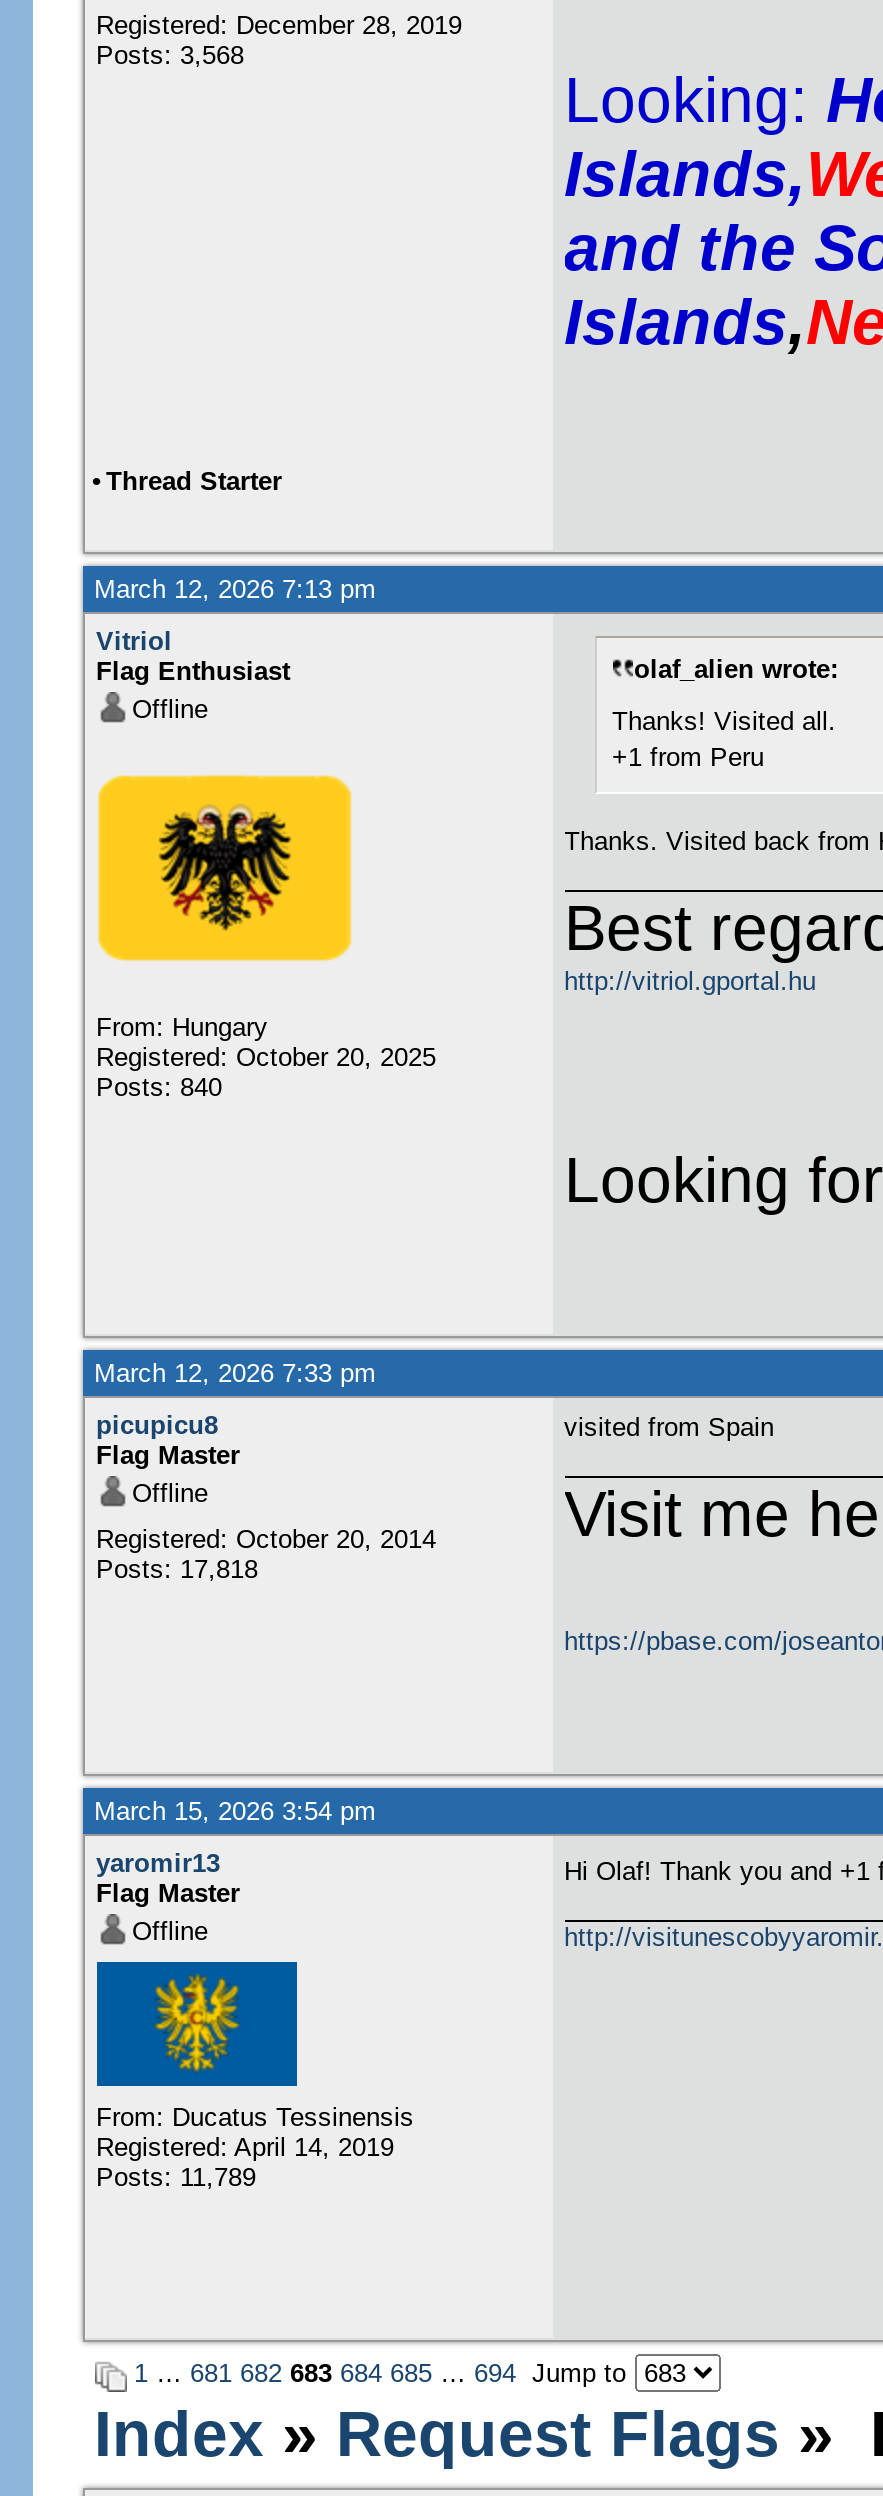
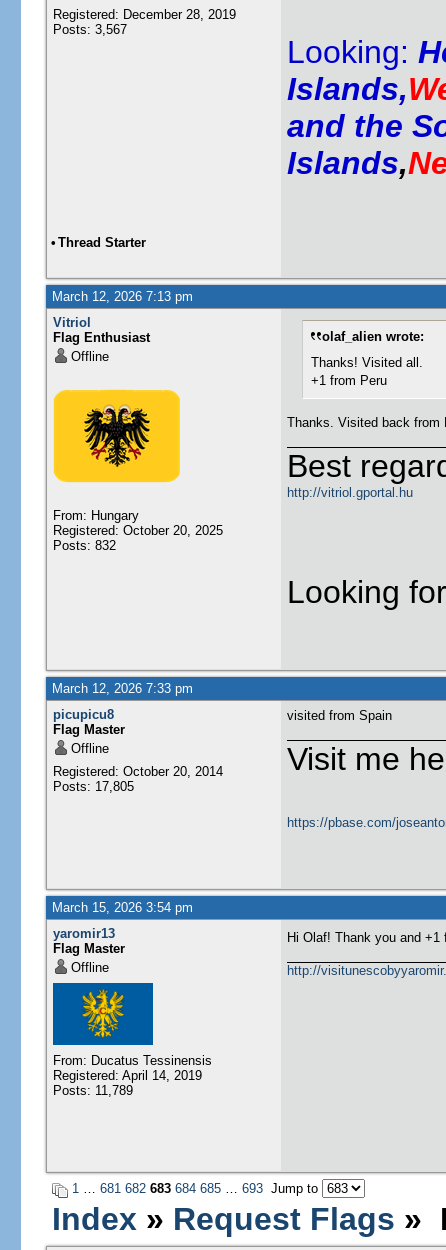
- Posts: 3,568
+ Posts: 3,567

- Posts: 840
+ Posts: 832

- Posts: 17,818
+ Posts: 17,805

- 1 … 681 682 683 684 685 … 694 Jump to
+ 1 … 681 682 683 684 685 … 693 Jump to
